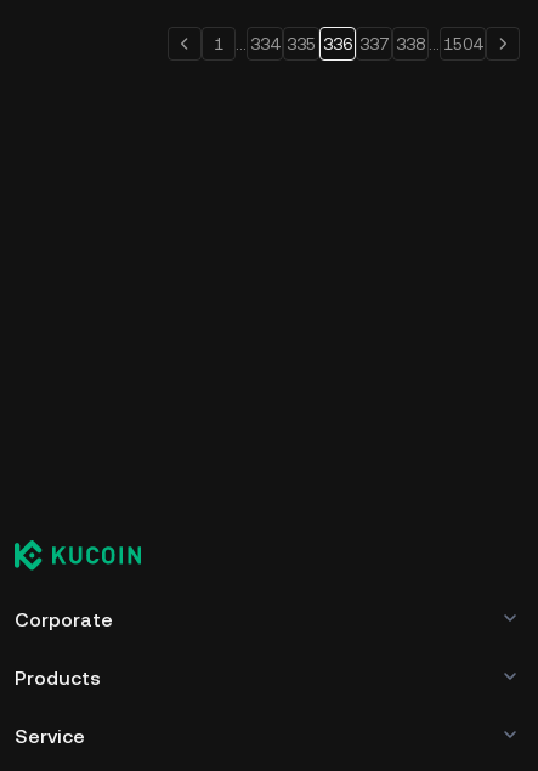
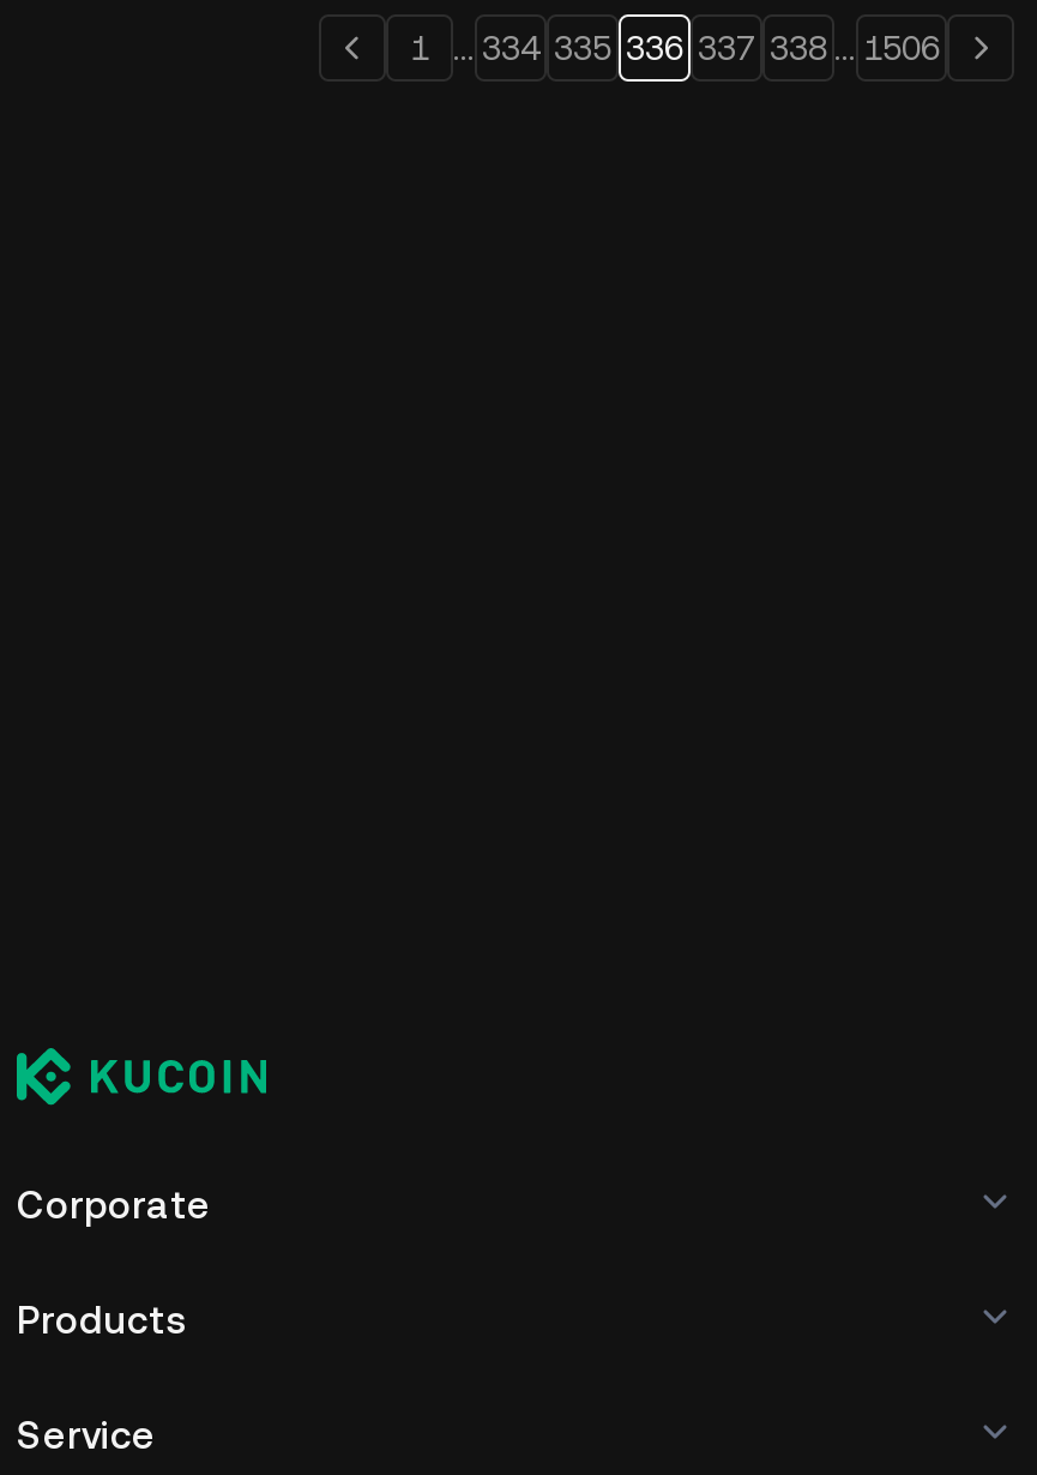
- 1 ... 334 335 336 337 338 ... 1504
+ 1 ... 334 335 336 337 338 ... 1506
